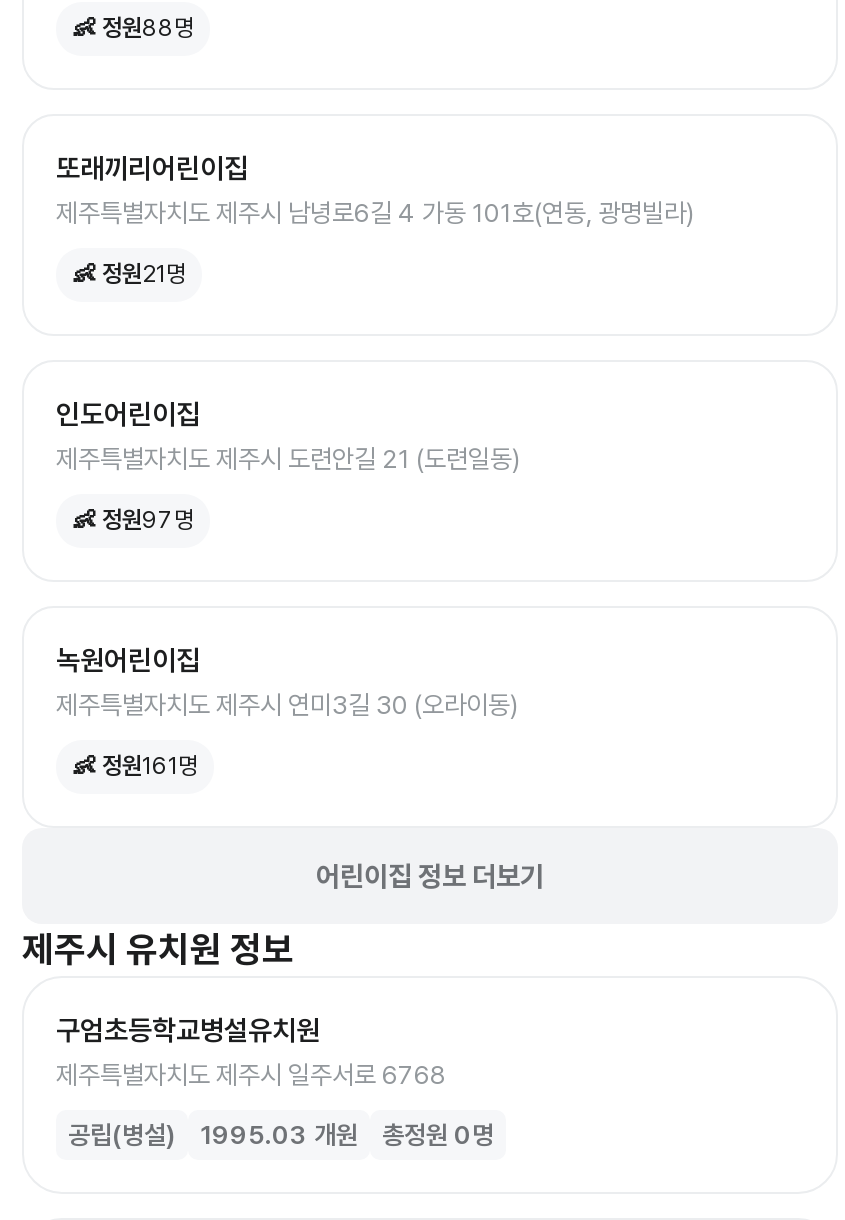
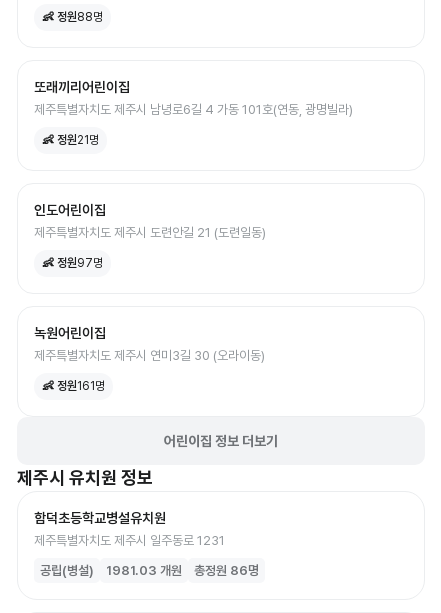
- 구엄초등학교병설유치원
- 제주특별자치도 제주시 일주서로 6768
+ 함덕초등학교병설유치원
+ 제주특별자치도 제주시 일주동로 1231

- 1995.03 개원
- 총정원 0명
+ 1981.03 개원
+ 총정원 86명
